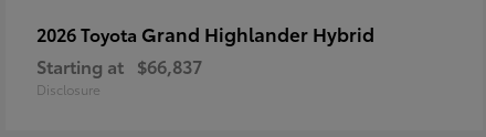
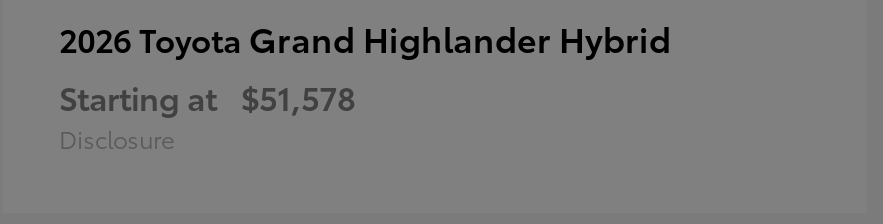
- Starting at $66,837
+ Starting at $51,578
